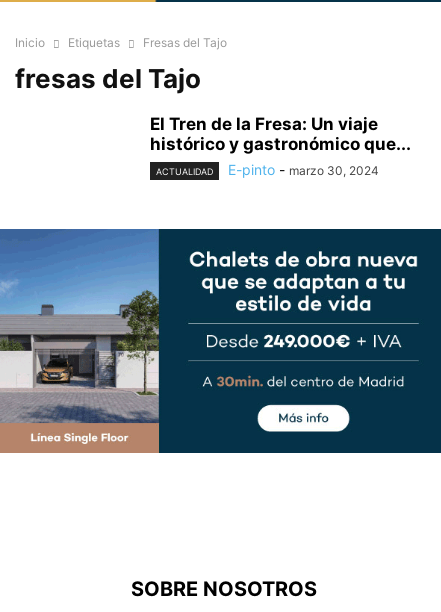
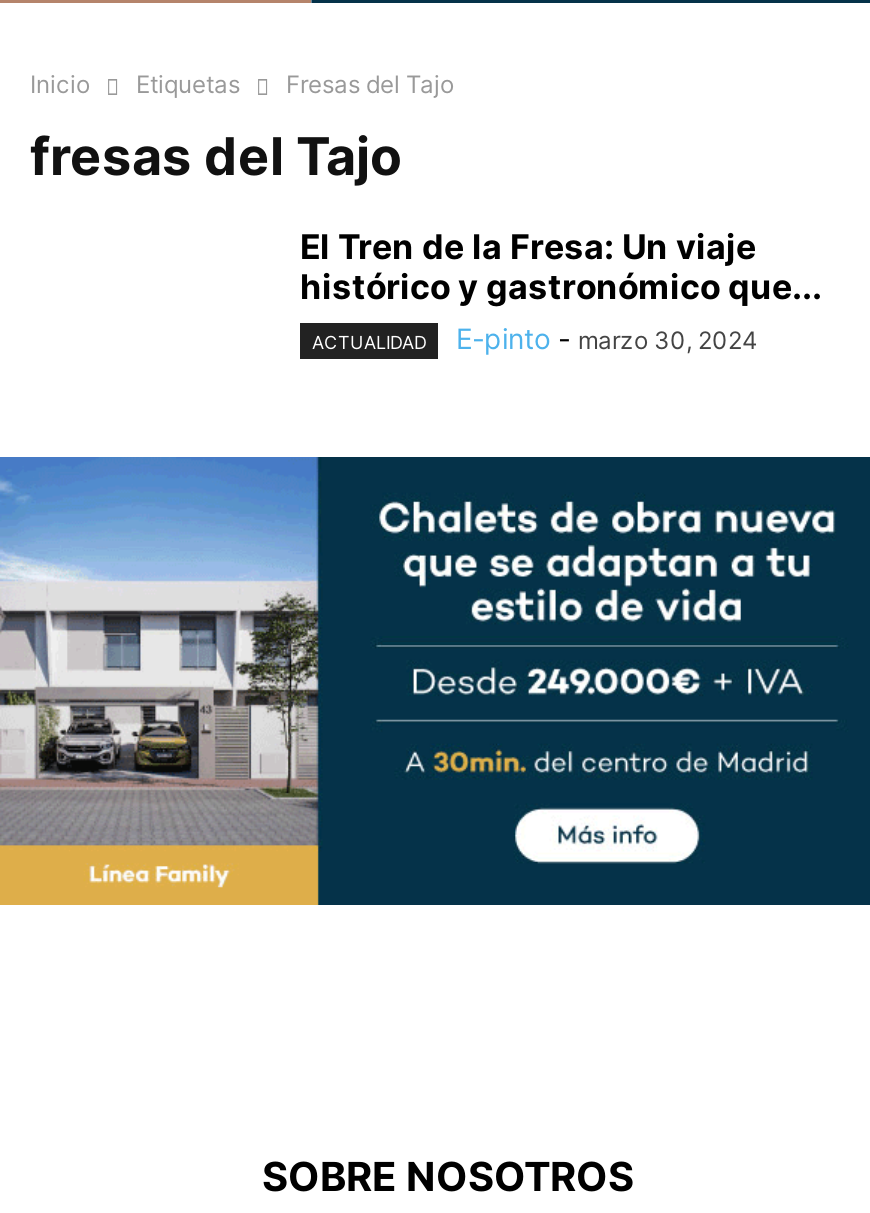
- [image]
+ [image]
